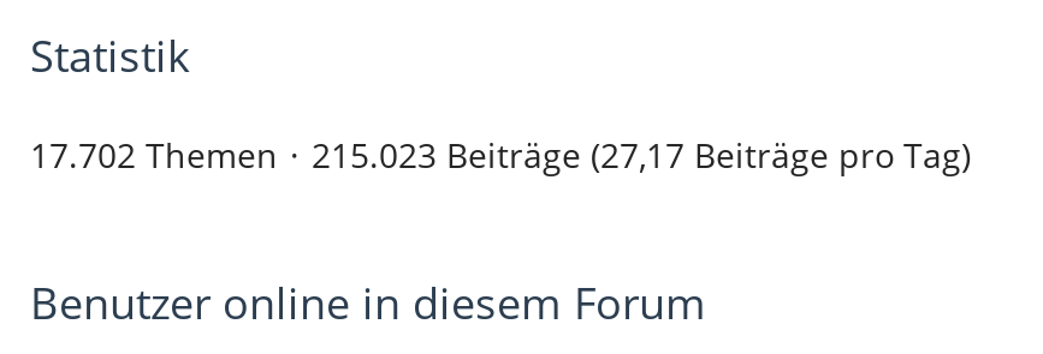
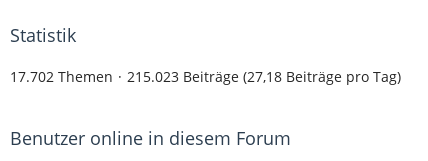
- 215.023 Beiträge (27,17 Beiträge pro Tag)
+ 215.023 Beiträge (27,18 Beiträge pro Tag)
